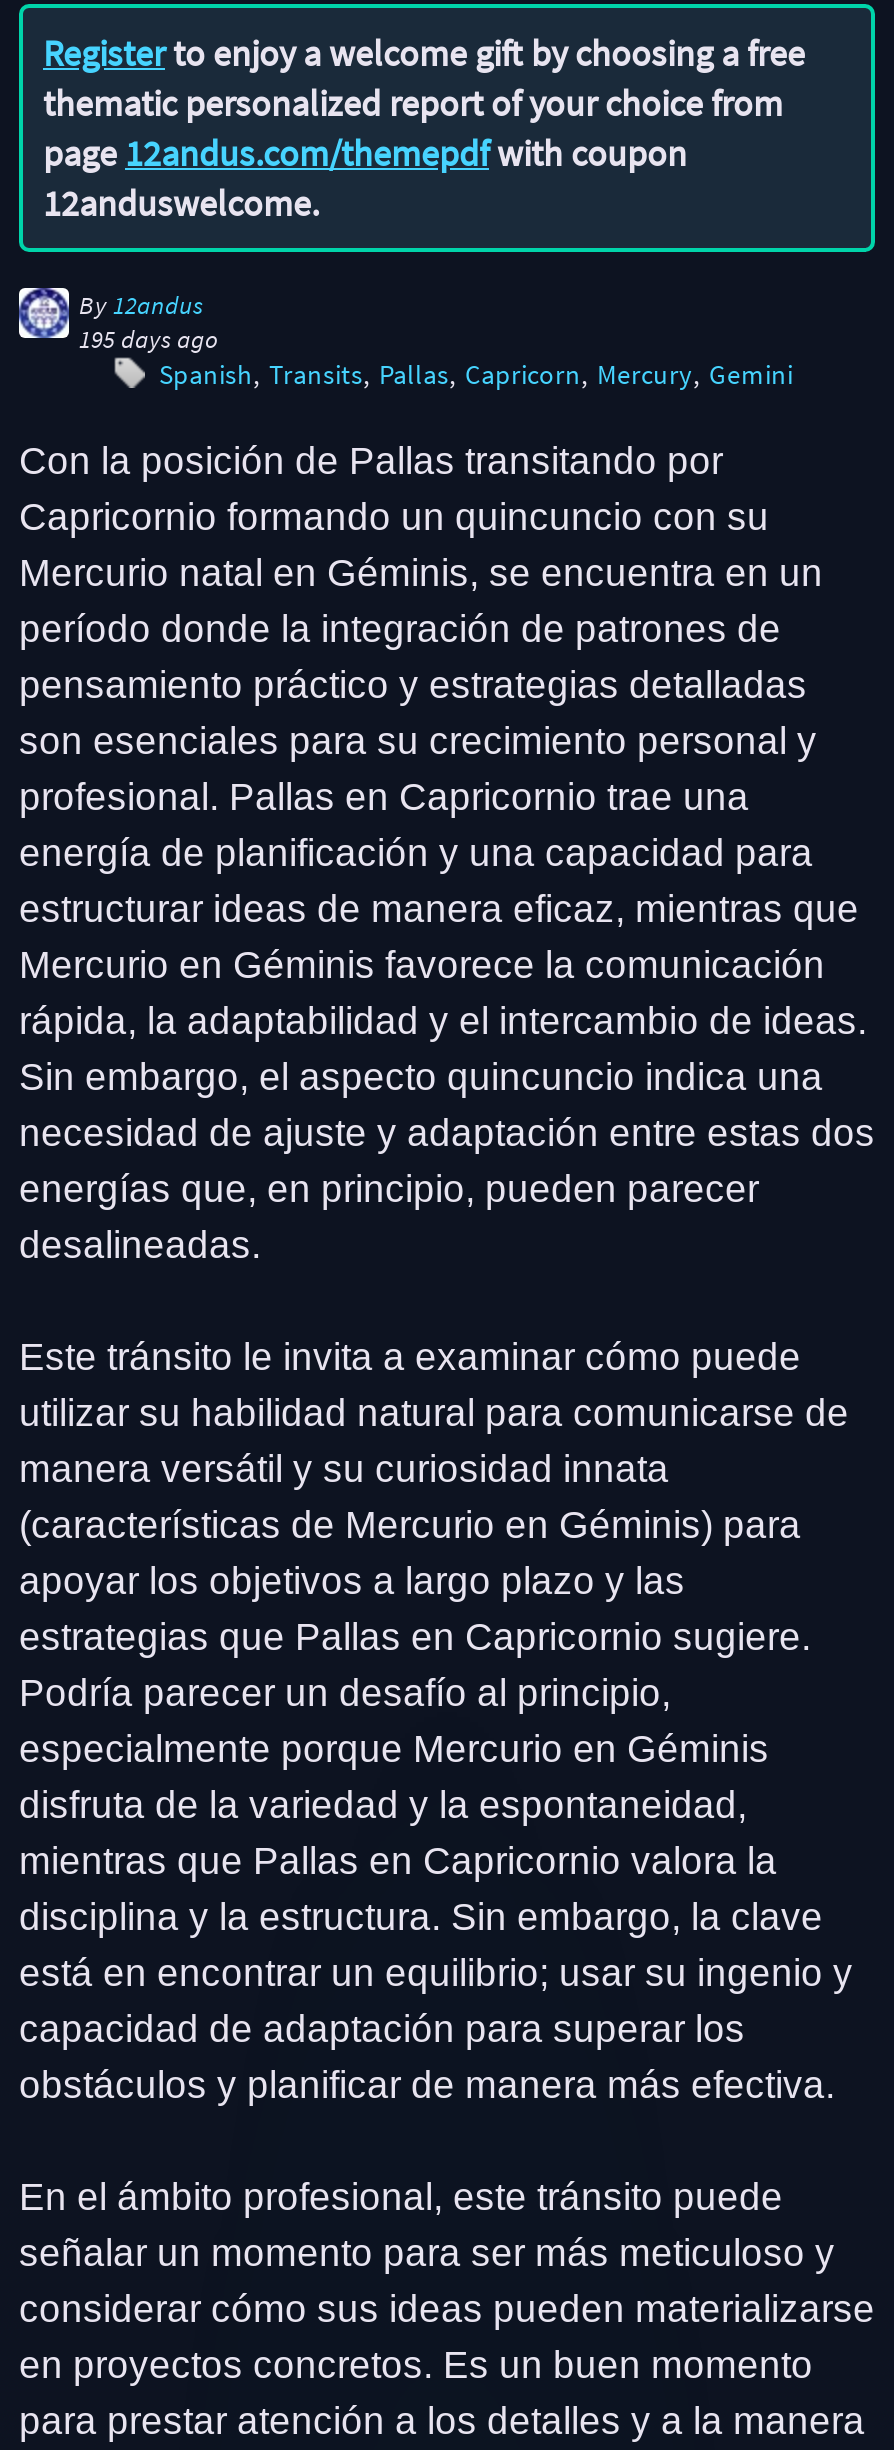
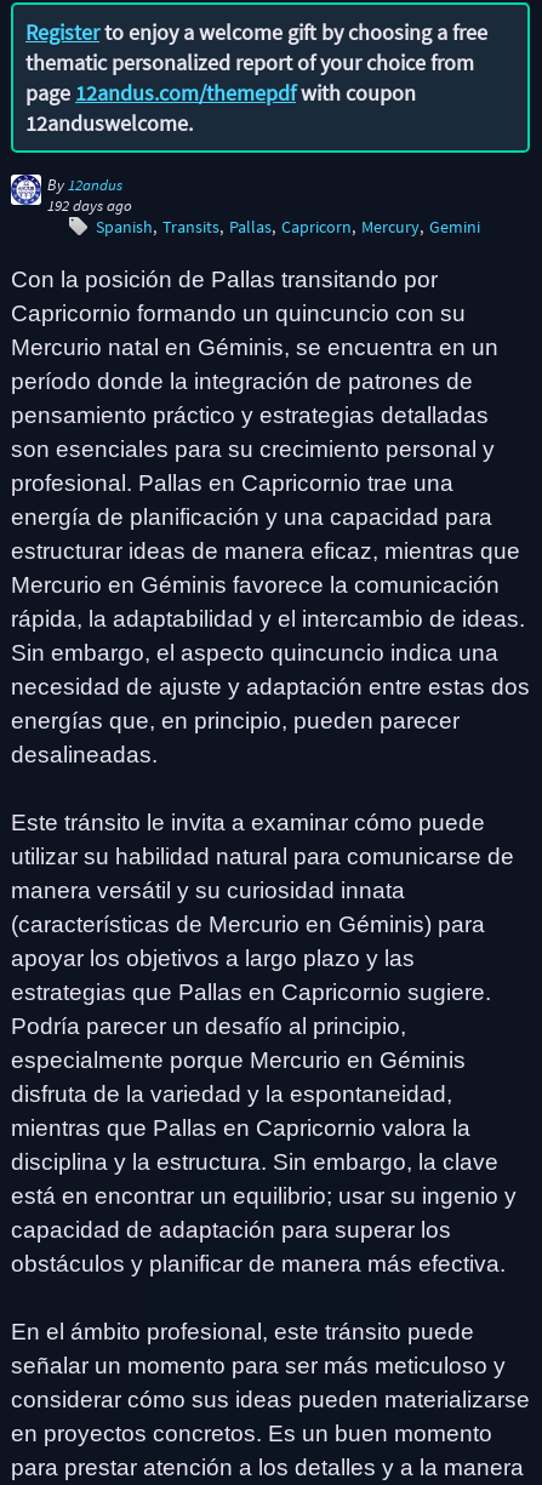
- 195 days ago
+ 192 days ago
